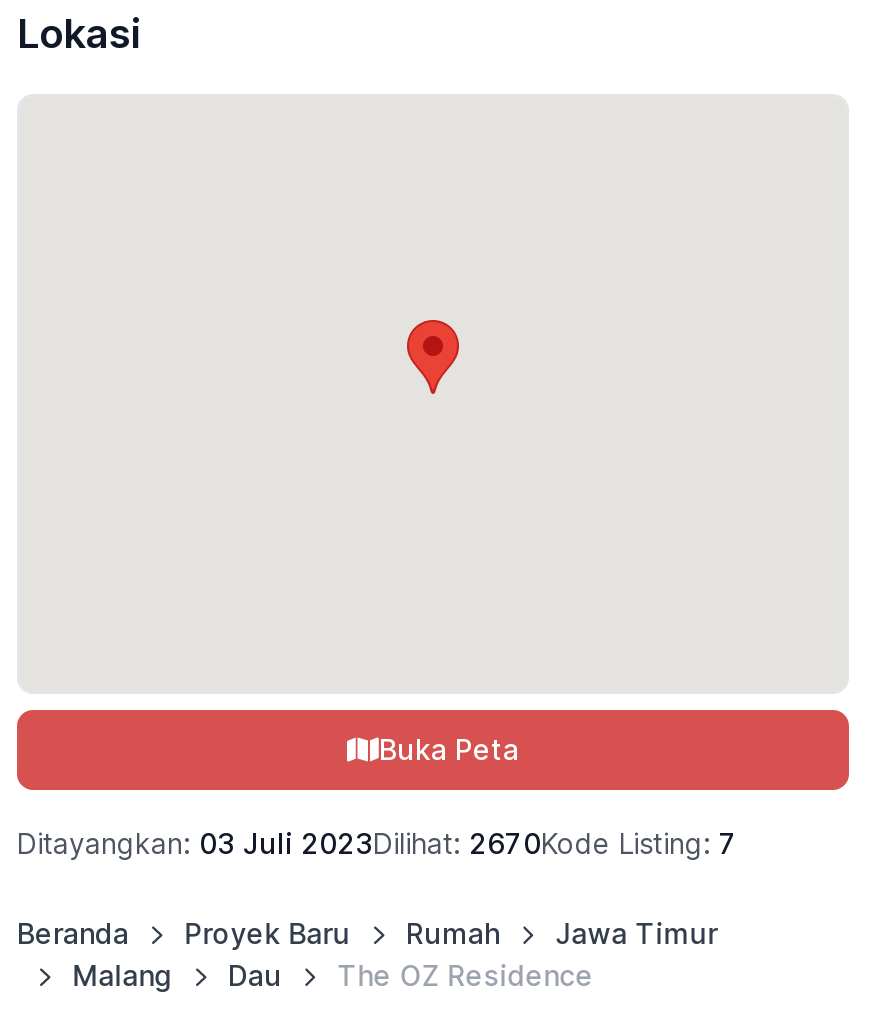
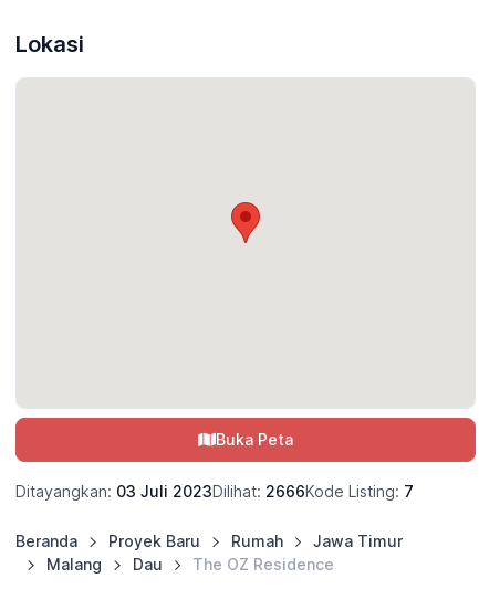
- Ditayangkan: 03 Juli 2023Dilihat: 2670Kode Listing: 7
+ Ditayangkan: 03 Juli 2023Dilihat: 2666Kode Listing: 7
